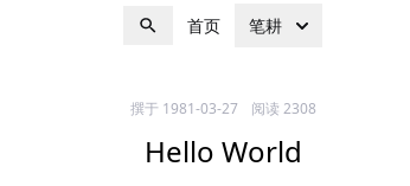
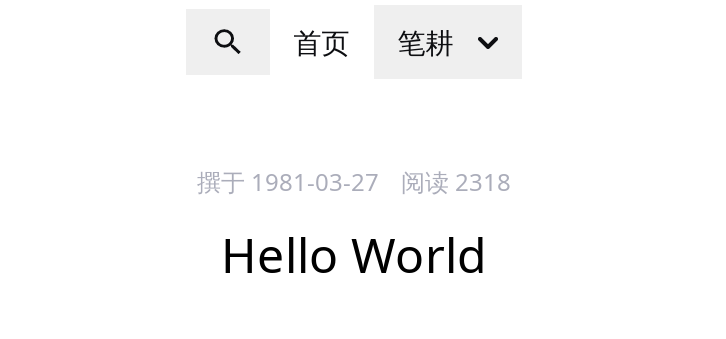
- 撰于1981-03-27 阅读 2308
+ 撰于1981-03-27 阅读 2318
